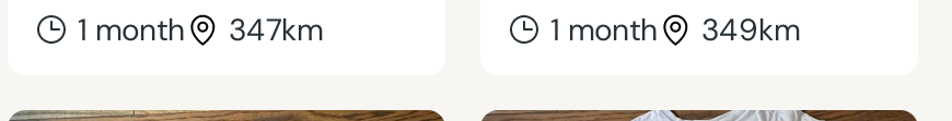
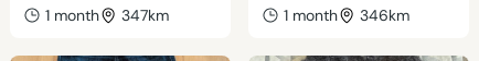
- 1 month 349km
+ 1 month 346km
